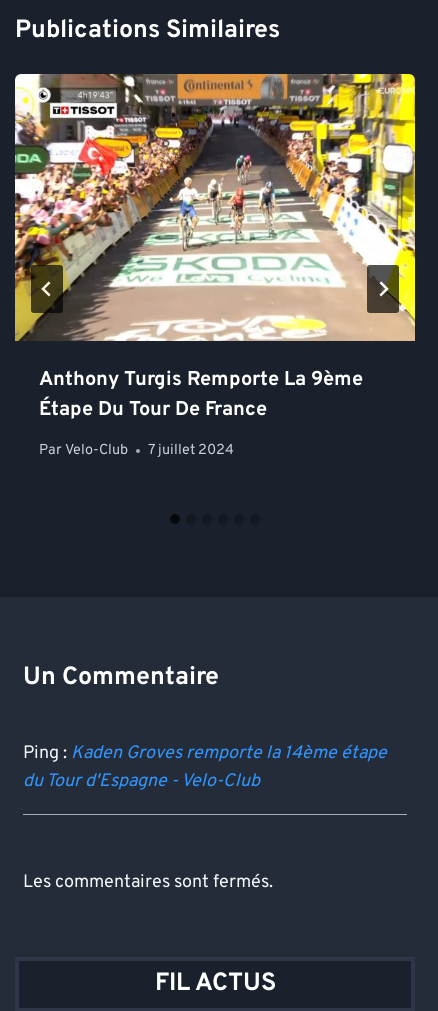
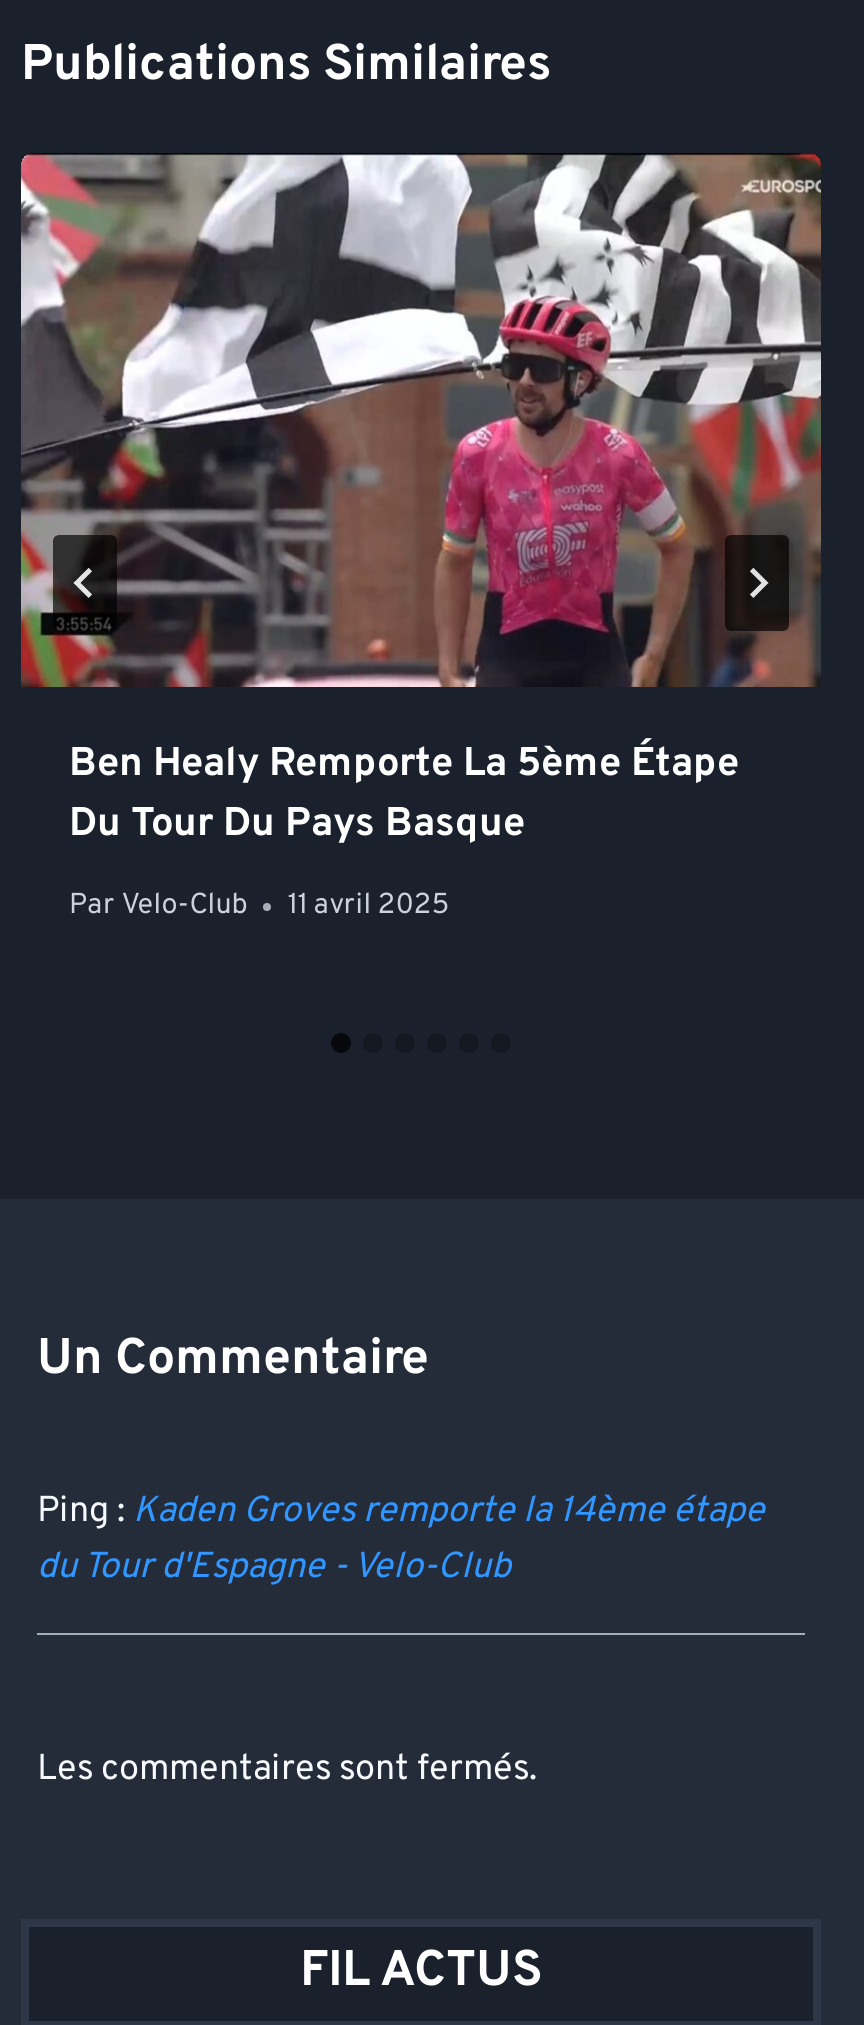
- [image]
- Anthony Turgis Remporte La 9ème
- Étape Du Tour De France
+ [image]
+ Ben Healy Remporte La 5ème Étape
+ Du Tour Du Pays Basque

- Par Velo-Club 7 juillet 2024
+ Par Velo-Club 11 avril 2025
